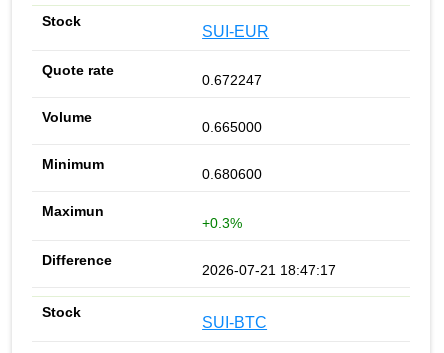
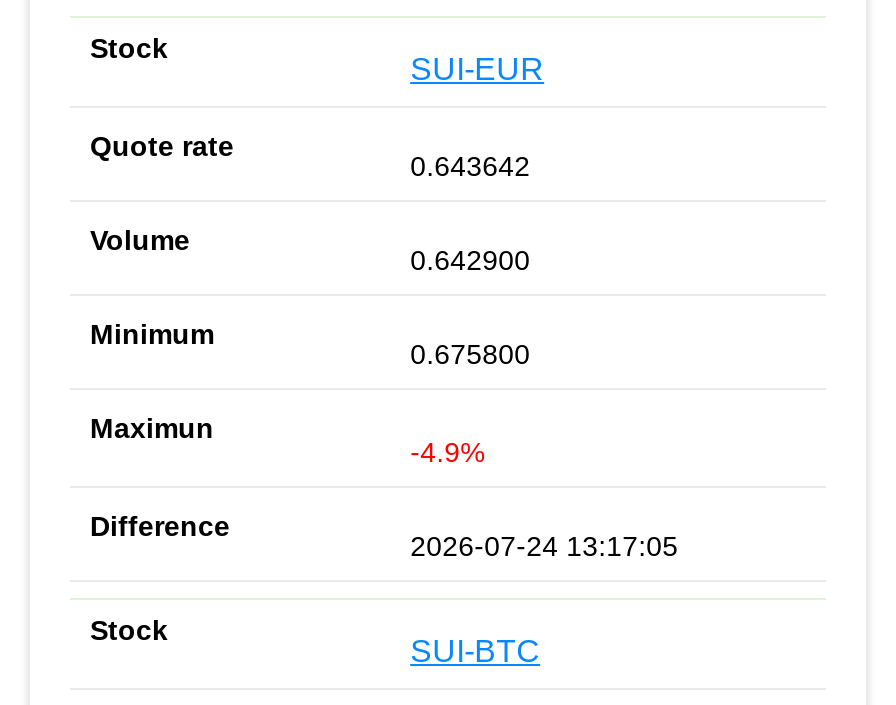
- 0.672247
+ 0.643642

- 0.665000
+ 0.642900

- 0.680600
+ 0.675800

- +0.3%
+ -4.9%

- 2026-07-21 18:47:17
+ 2026-07-24 13:17:05
